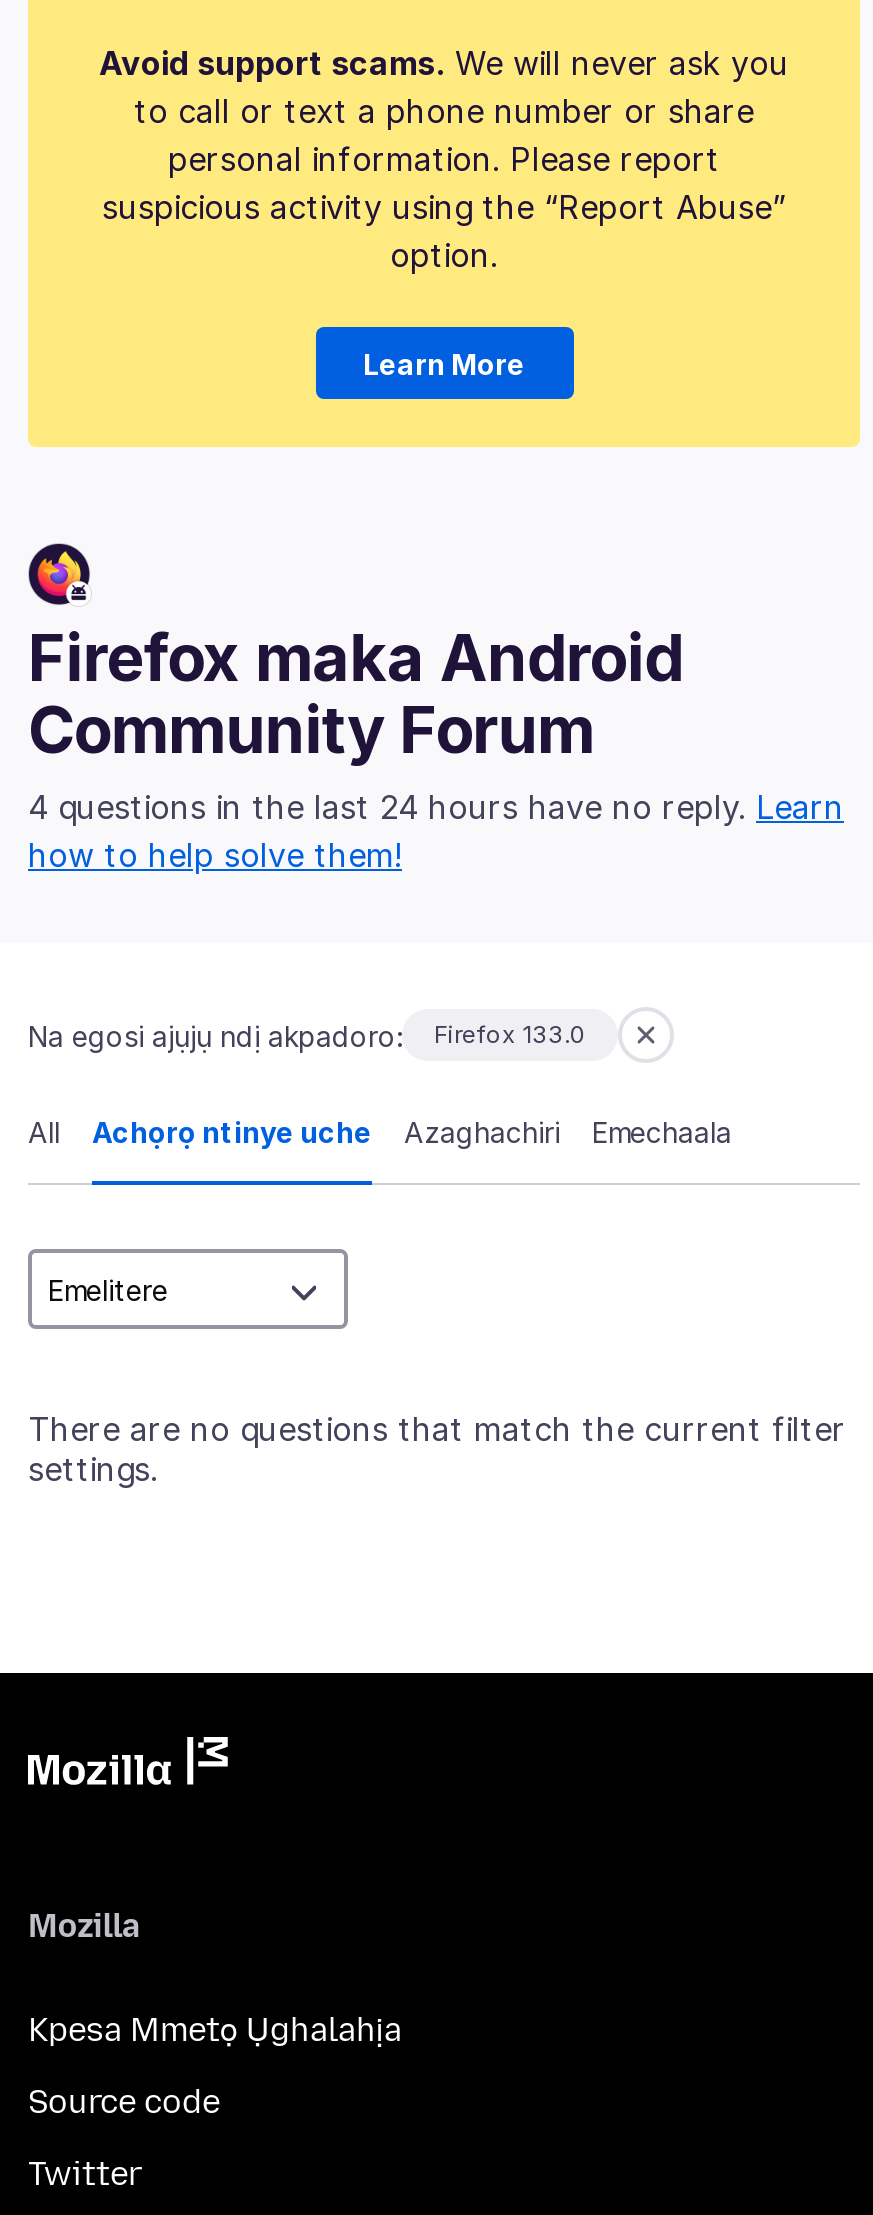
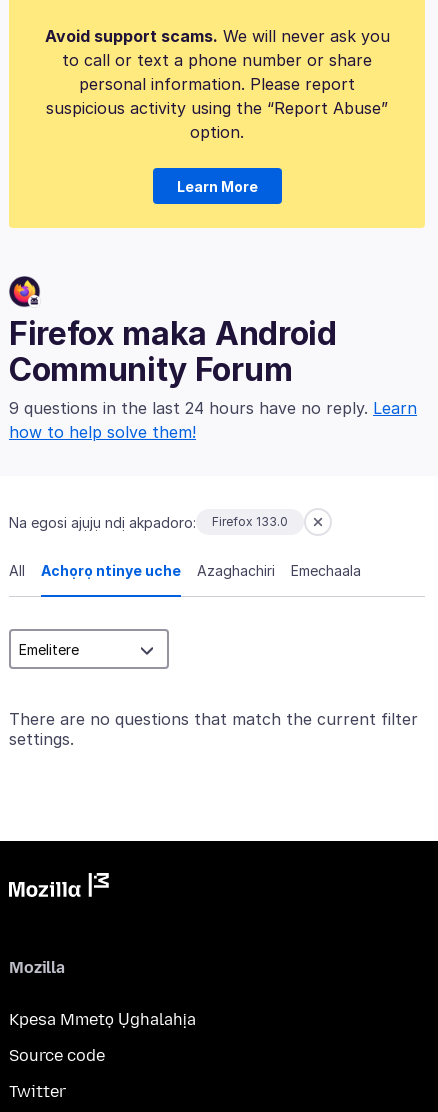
- 4 questions in the last 24 hours have no reply. Learn
+ 9 questions in the last 24 hours have no reply. Learn
